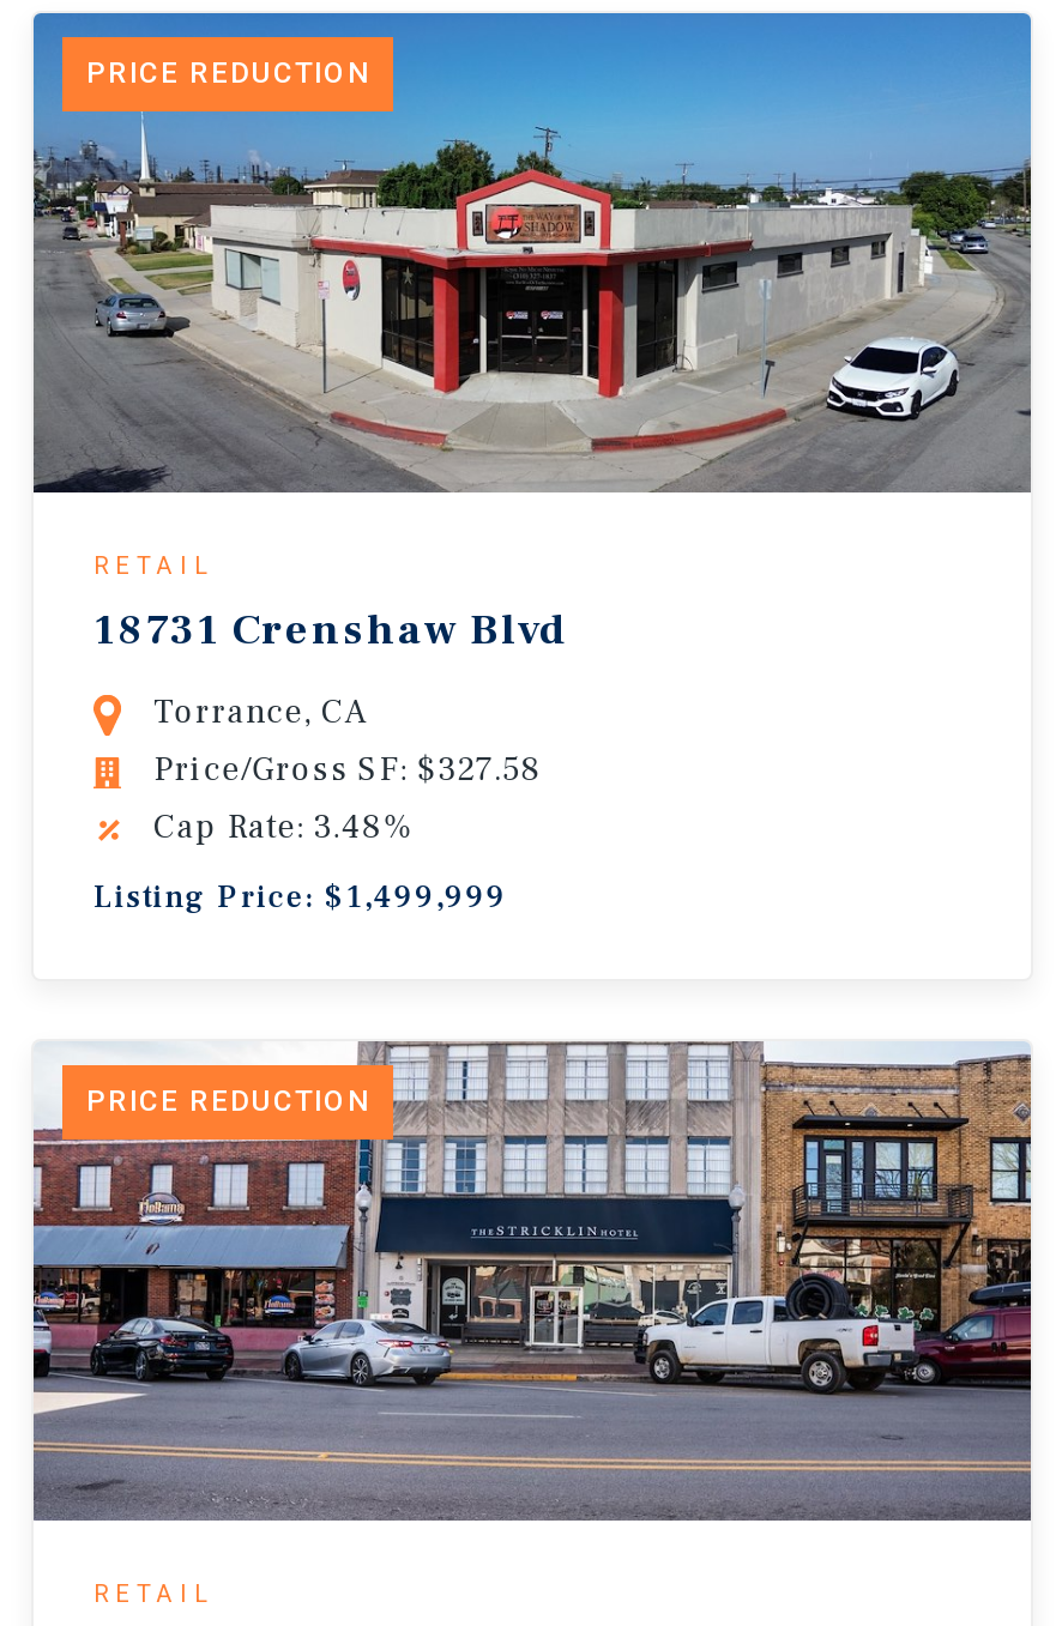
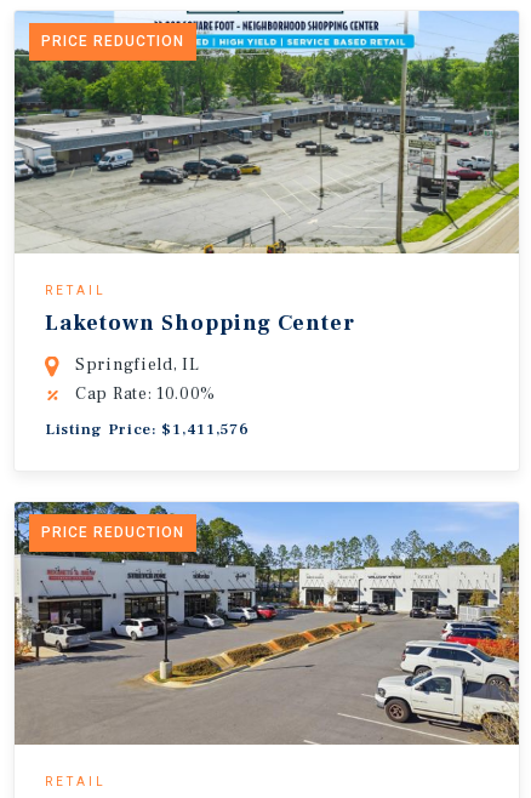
- [image]
+ [image]

- 18731 Crenshaw Blvd
+ Laketown Shopping Center

- Torrance, CA
- Price/Gross SF: $327.58
- Cap Rate: 3.48%
+ Springfield, IL
+ Cap Rate: 10.00%

- Listing Price: $1,499,999
+ Listing Price: $1,411,576

- [image]
+ [image]
